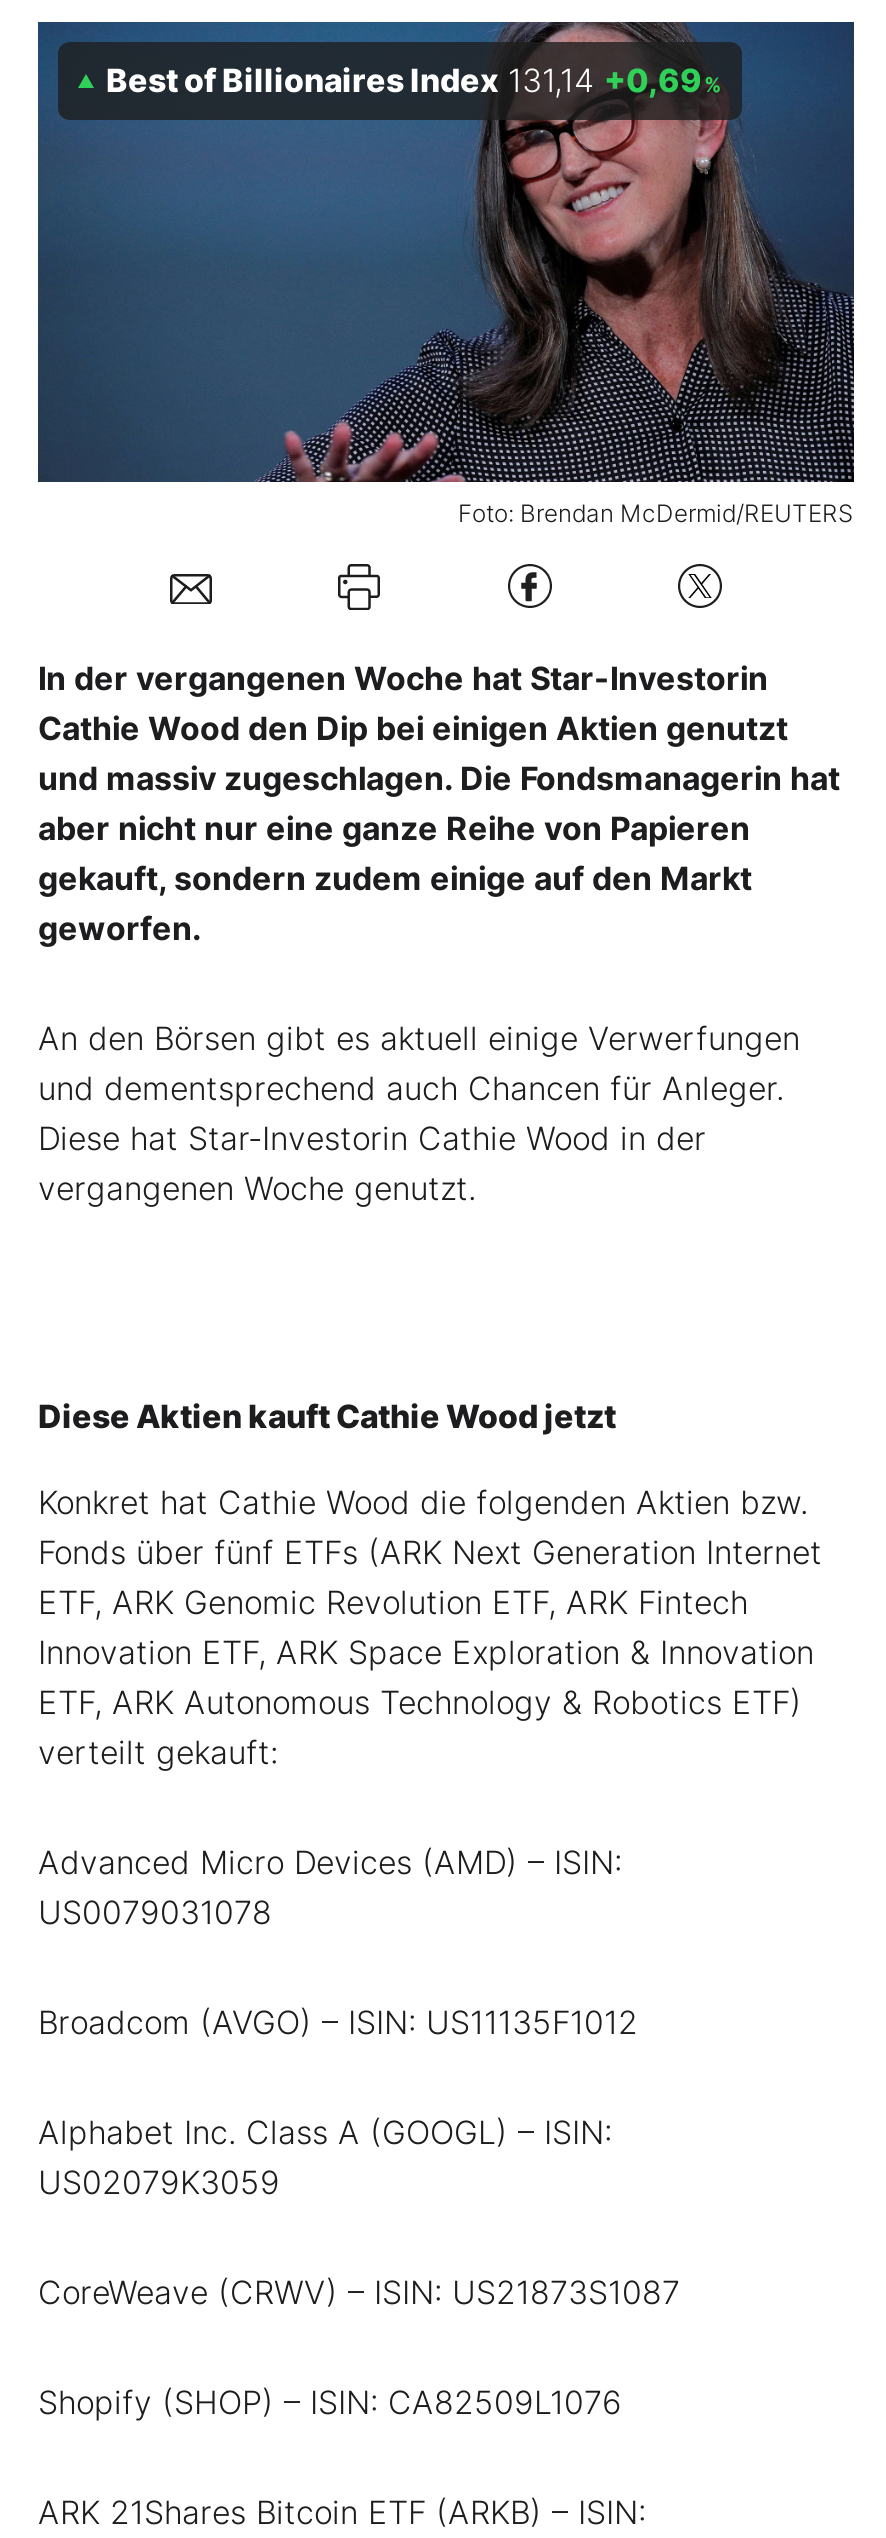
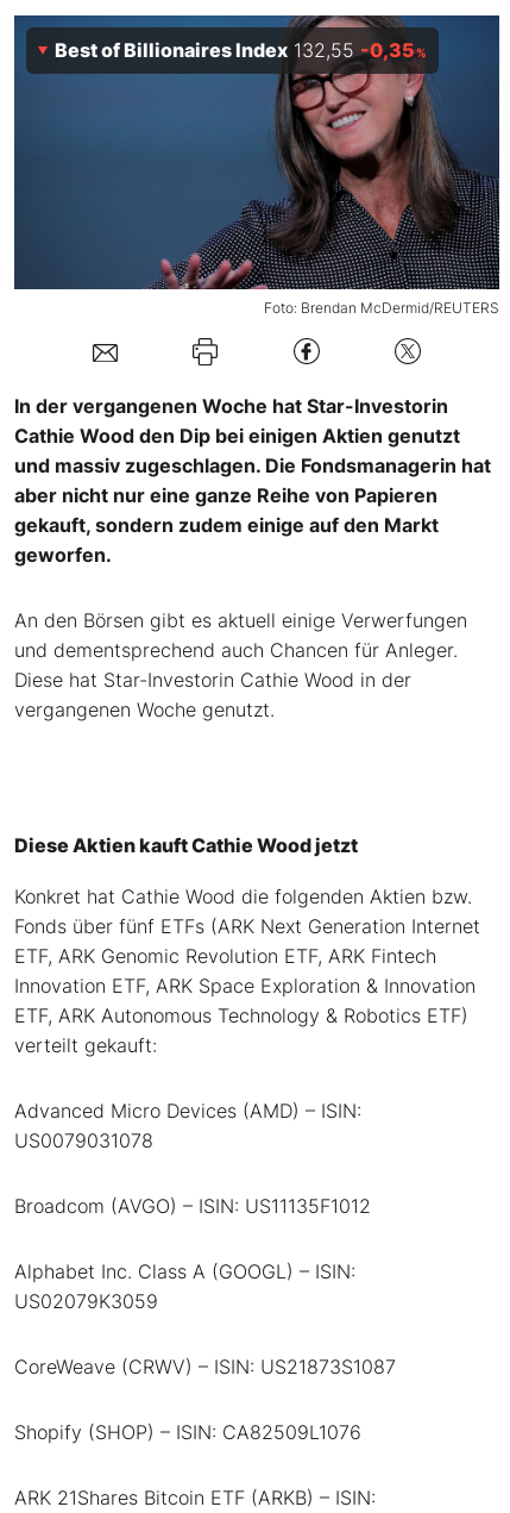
- Best of Billionaires Index 131,14 +0,69%
+ Best of Billionaires Index 132,55 -0,35%
